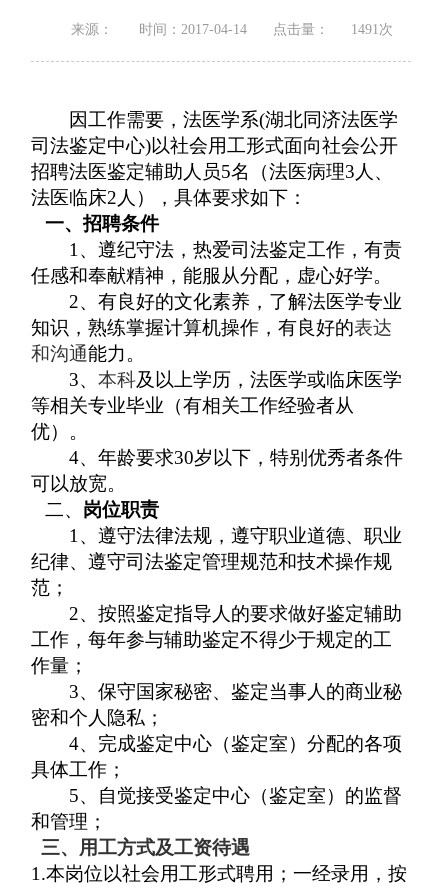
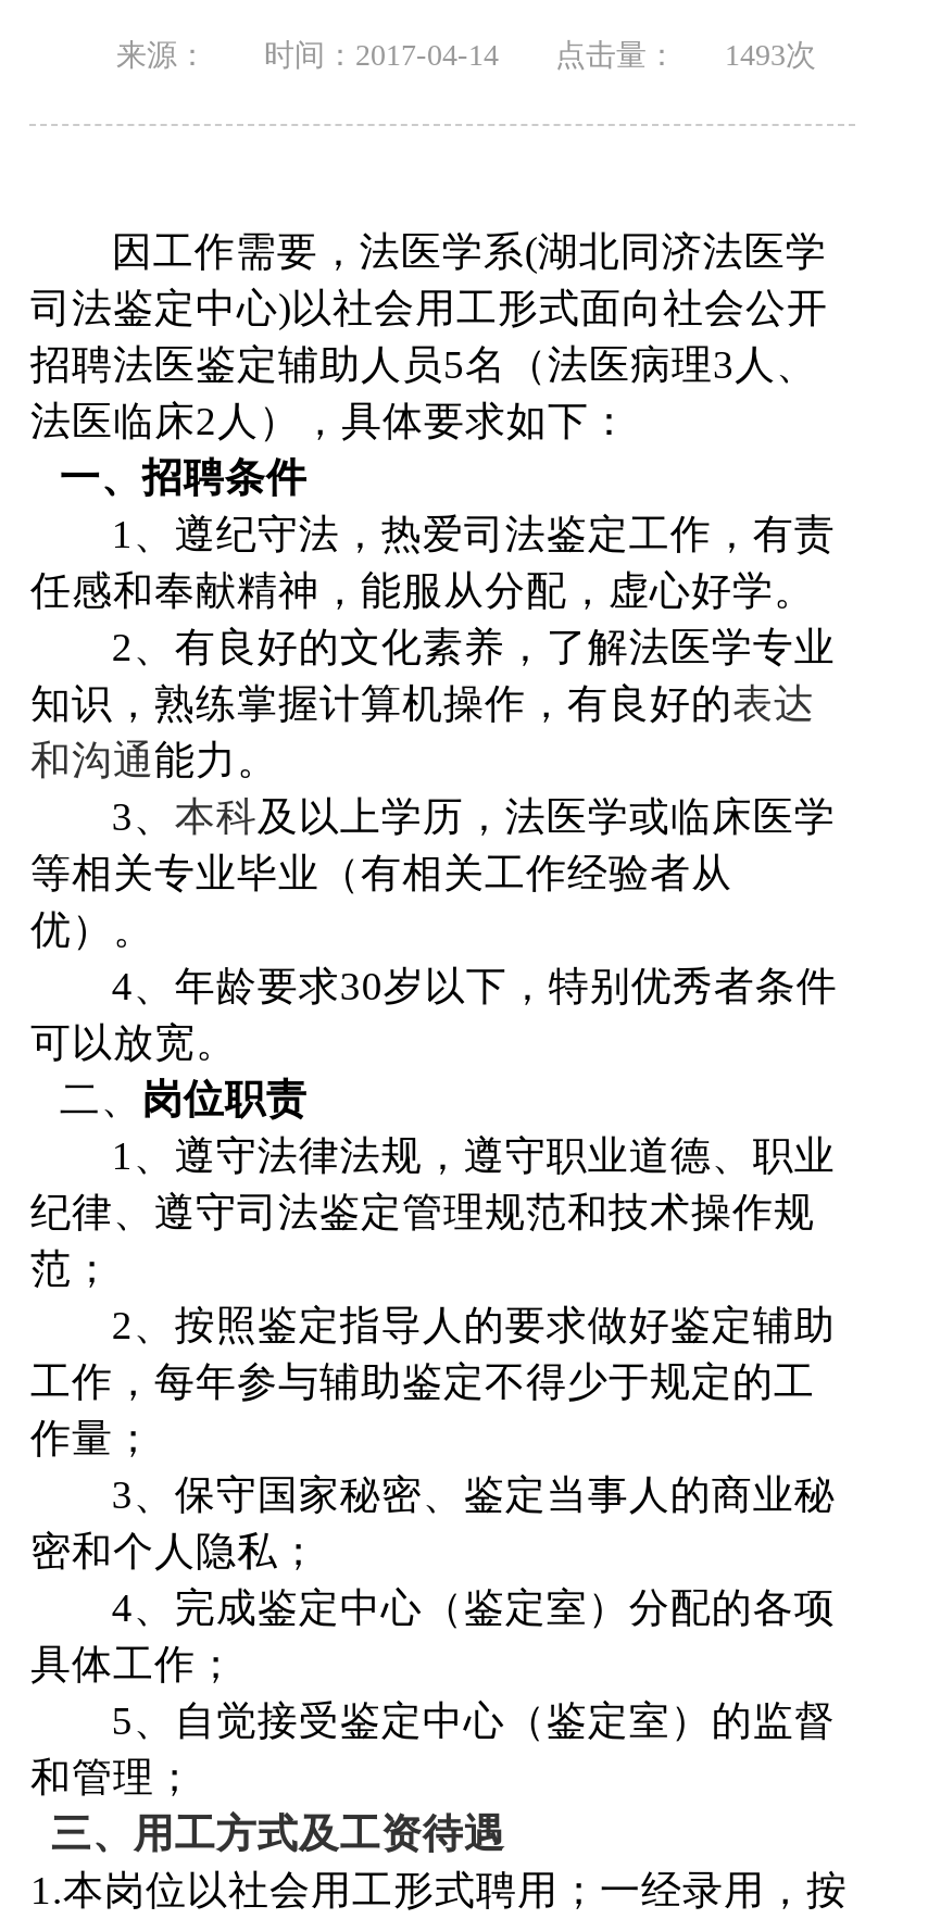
- 来源： 时间：2017-04-14 点击量： 1491次
+ 来源： 时间：2017-04-14 点击量： 1493次
